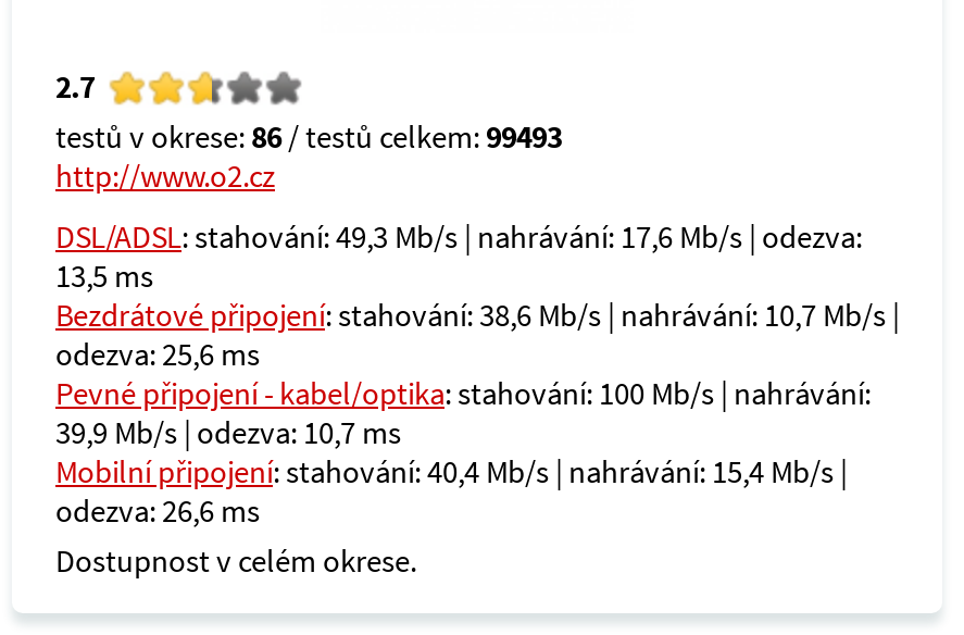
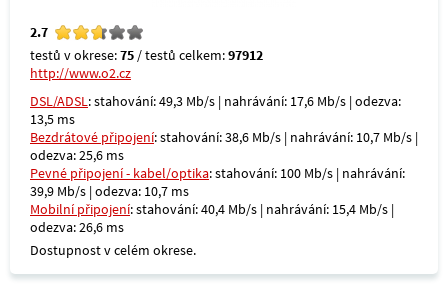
- testů v okrese: 86 / testů celkem: 99493
+ testů v okrese: 75 / testů celkem: 97912
